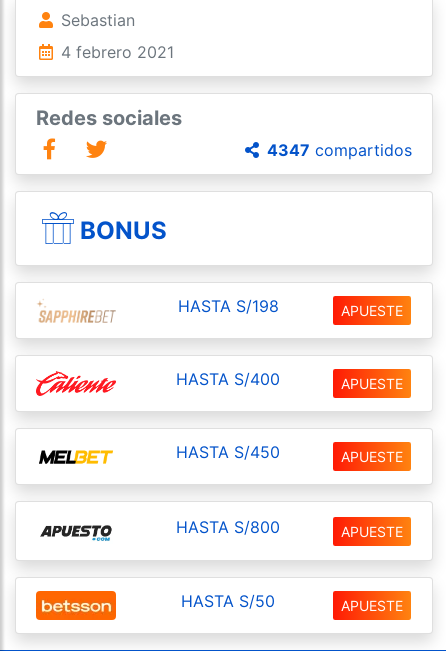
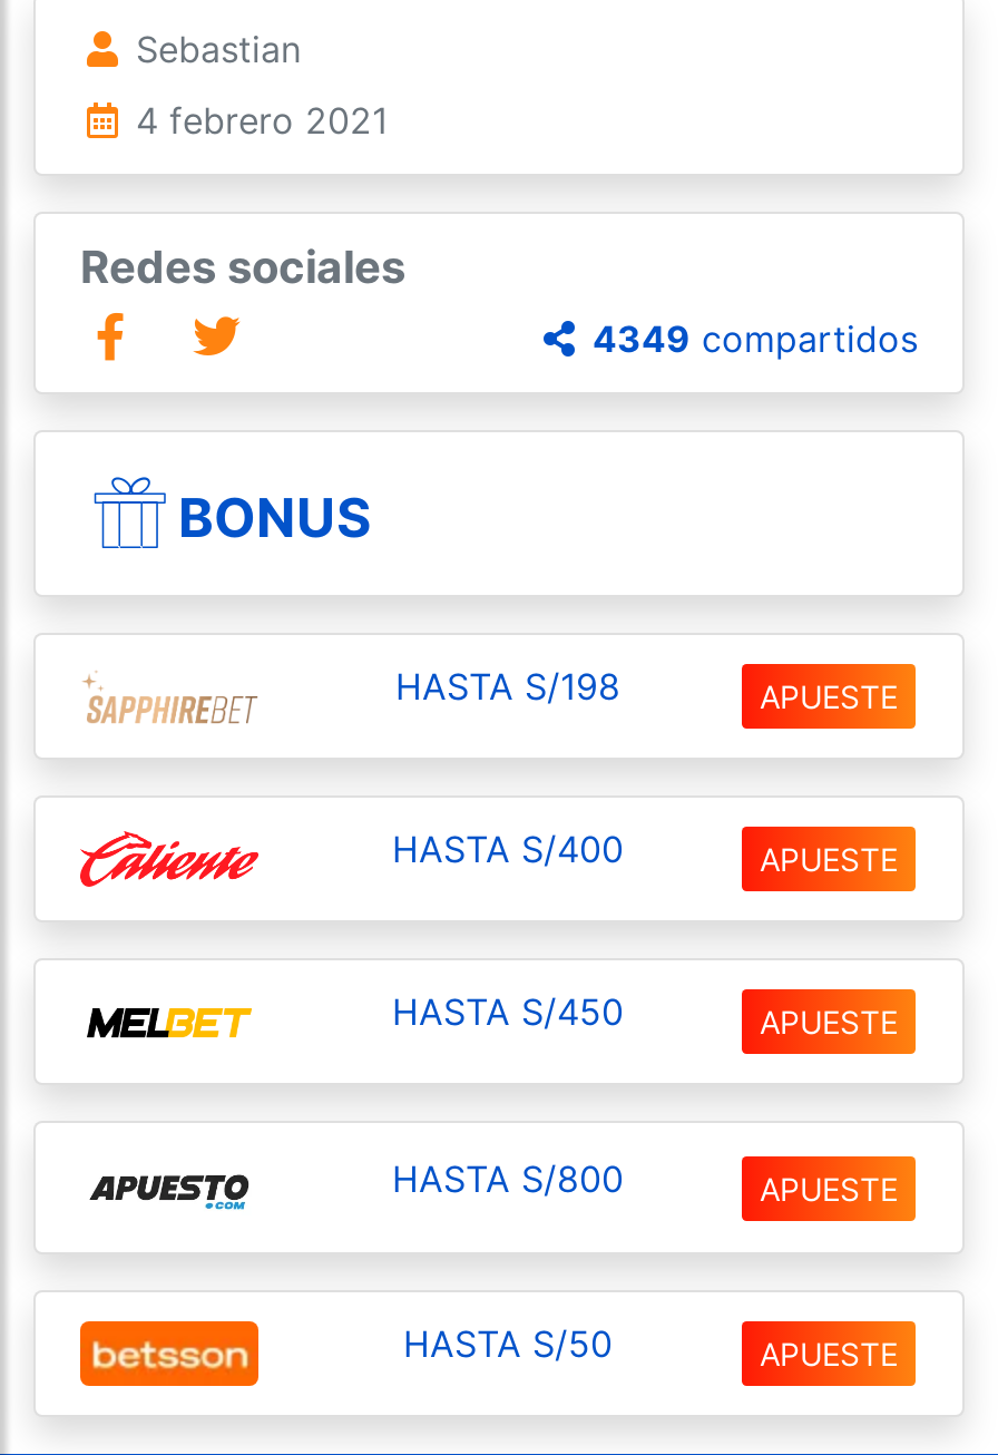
- 4347 compartidos
+ 4349 compartidos
